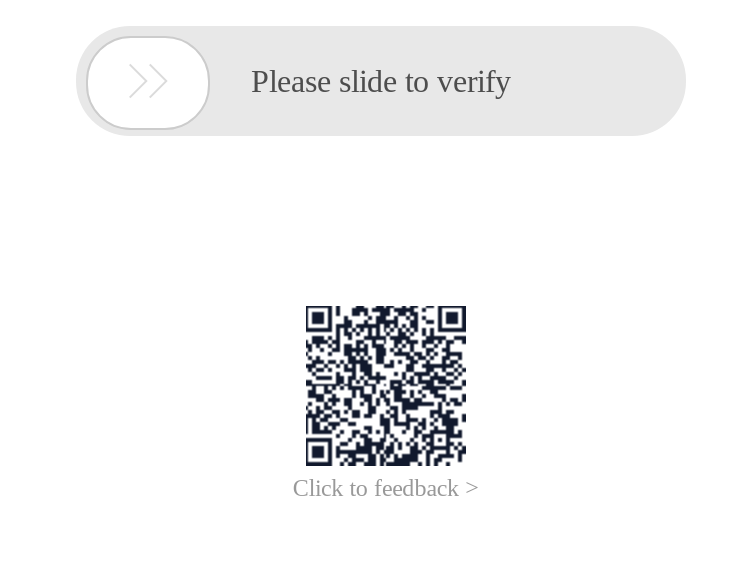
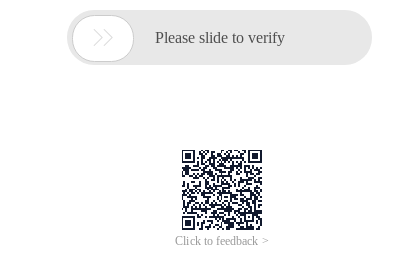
- [image]
+ [image]
